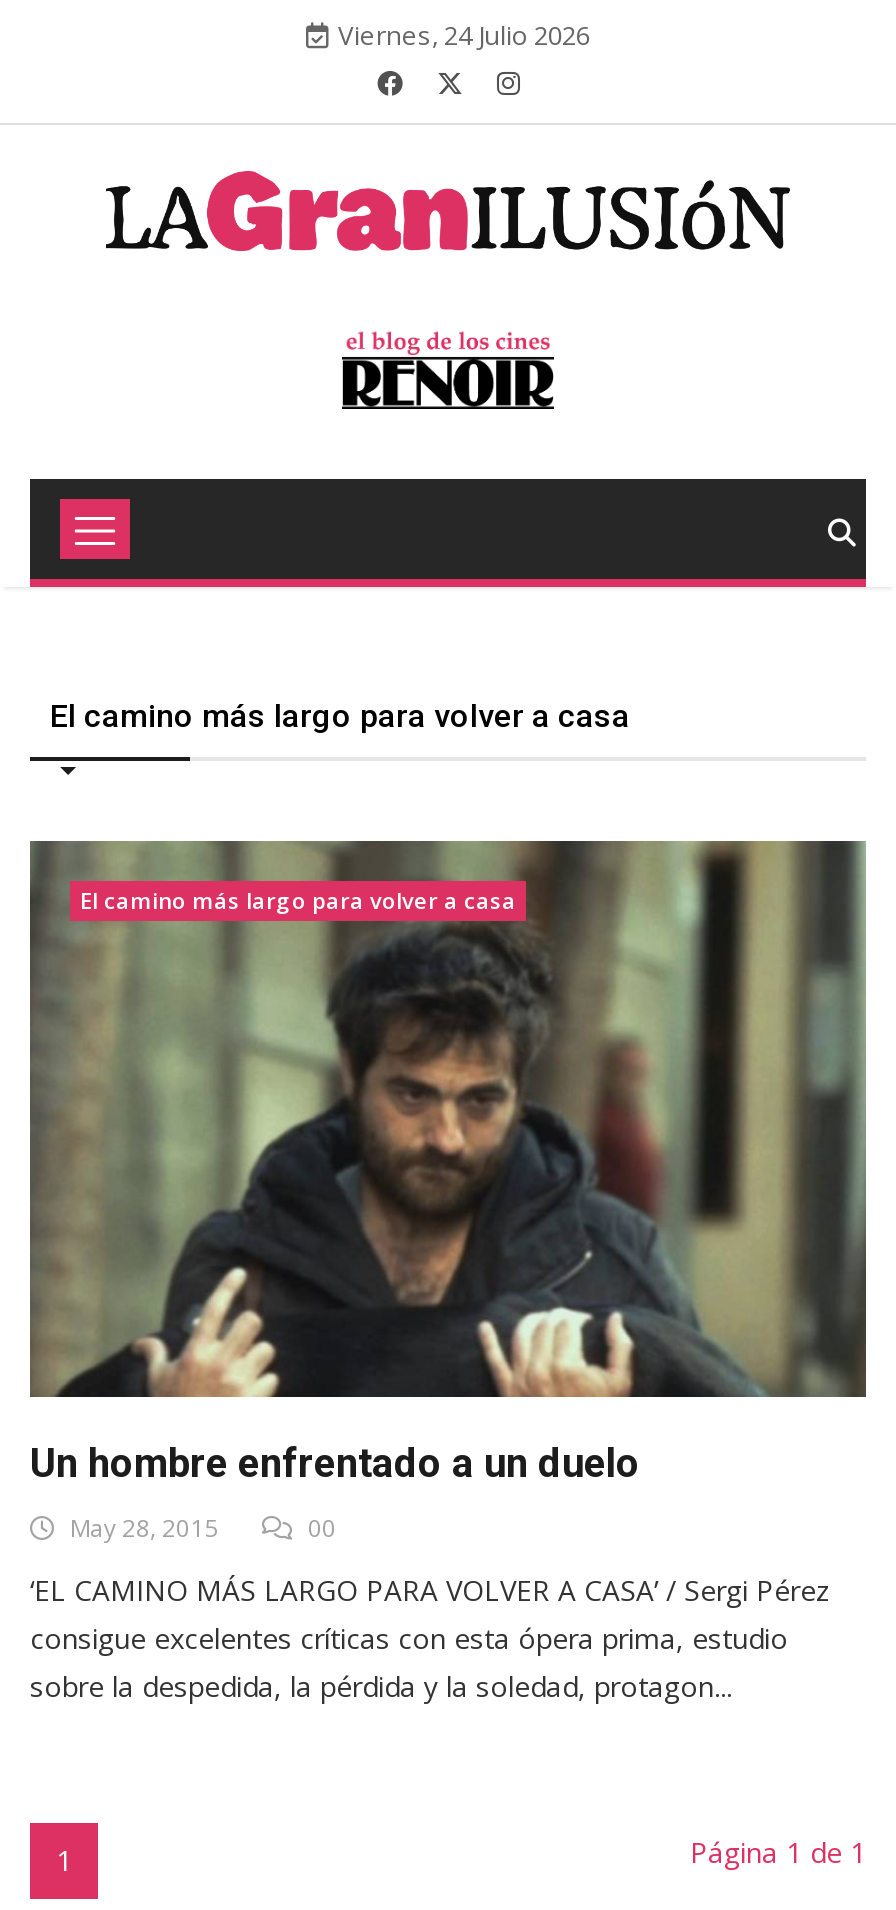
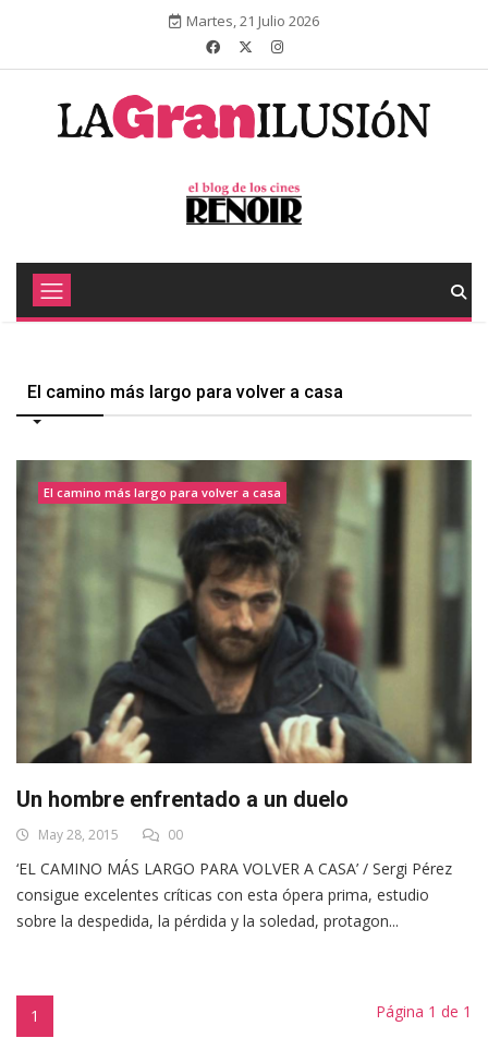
- Viernes, 24 Julio 2026
+ Martes, 21 Julio 2026
